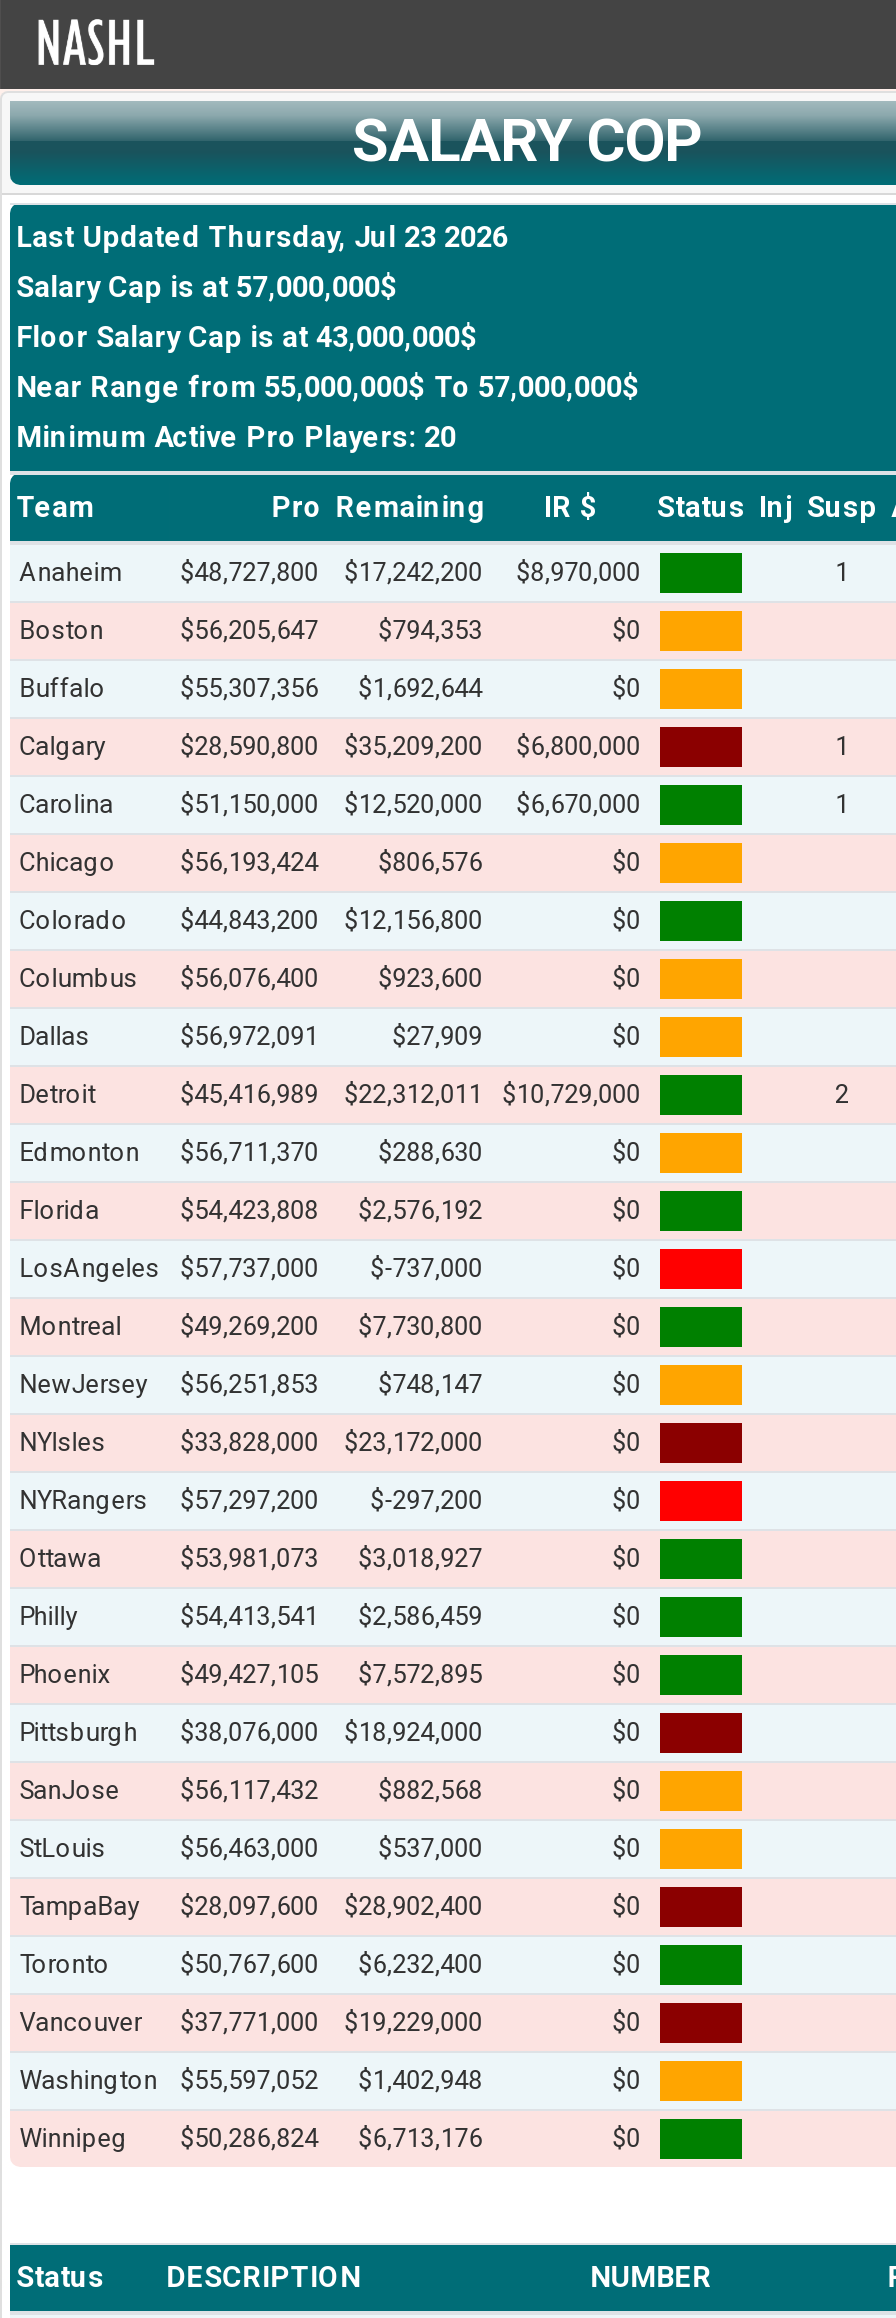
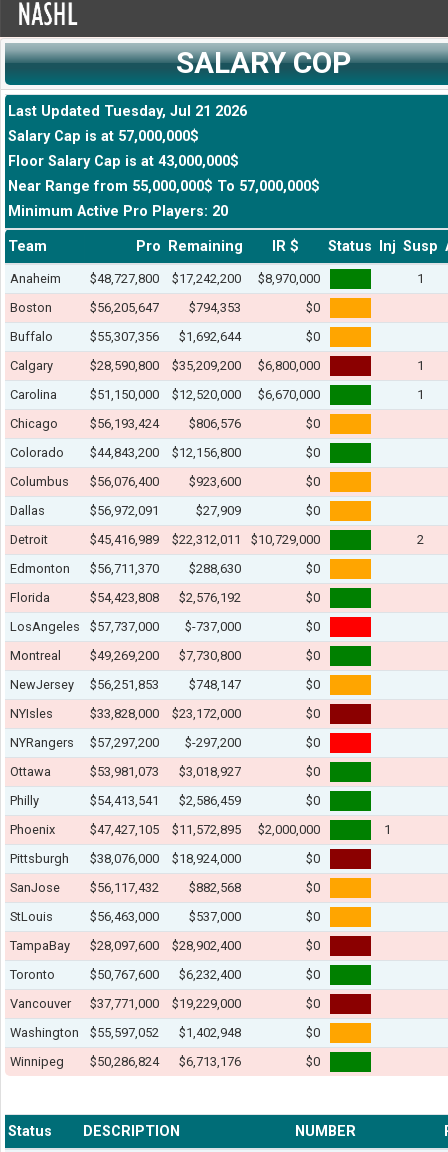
- Last Updated Thursday, Jul 23 2026
+ Last Updated Tuesday, Jul 21 2026

- $49,427,105
- $7,572,895
- $0
+ $47,427,105
+ $11,572,895
+ $2,000,000
+ 1
